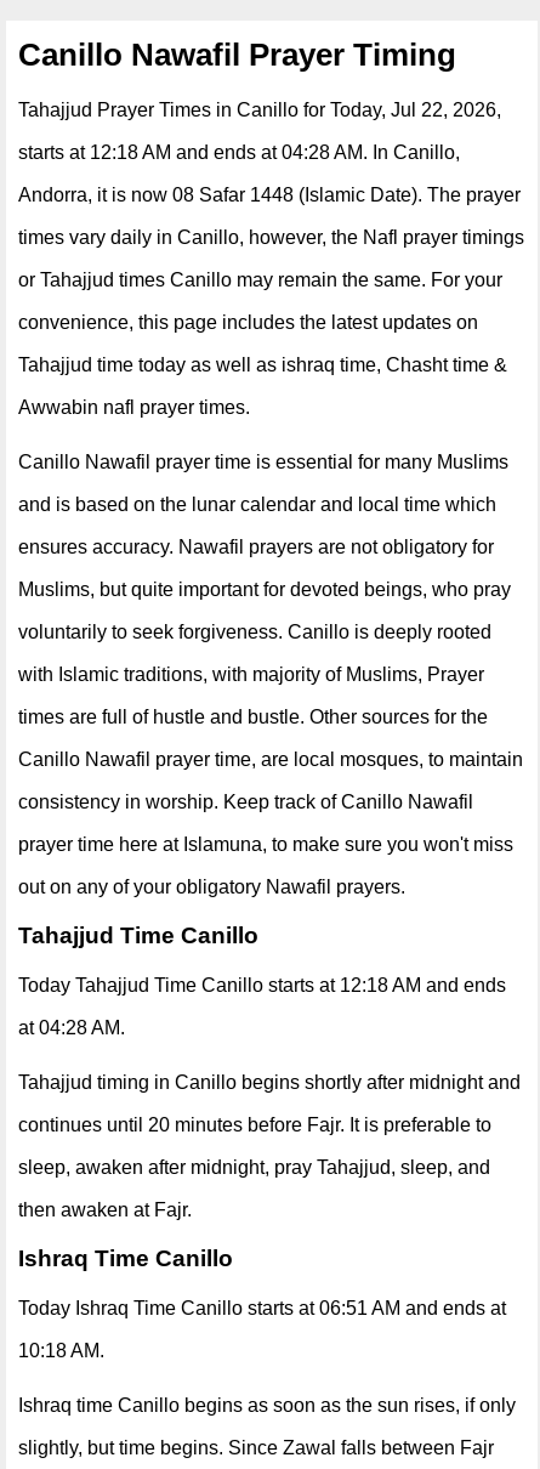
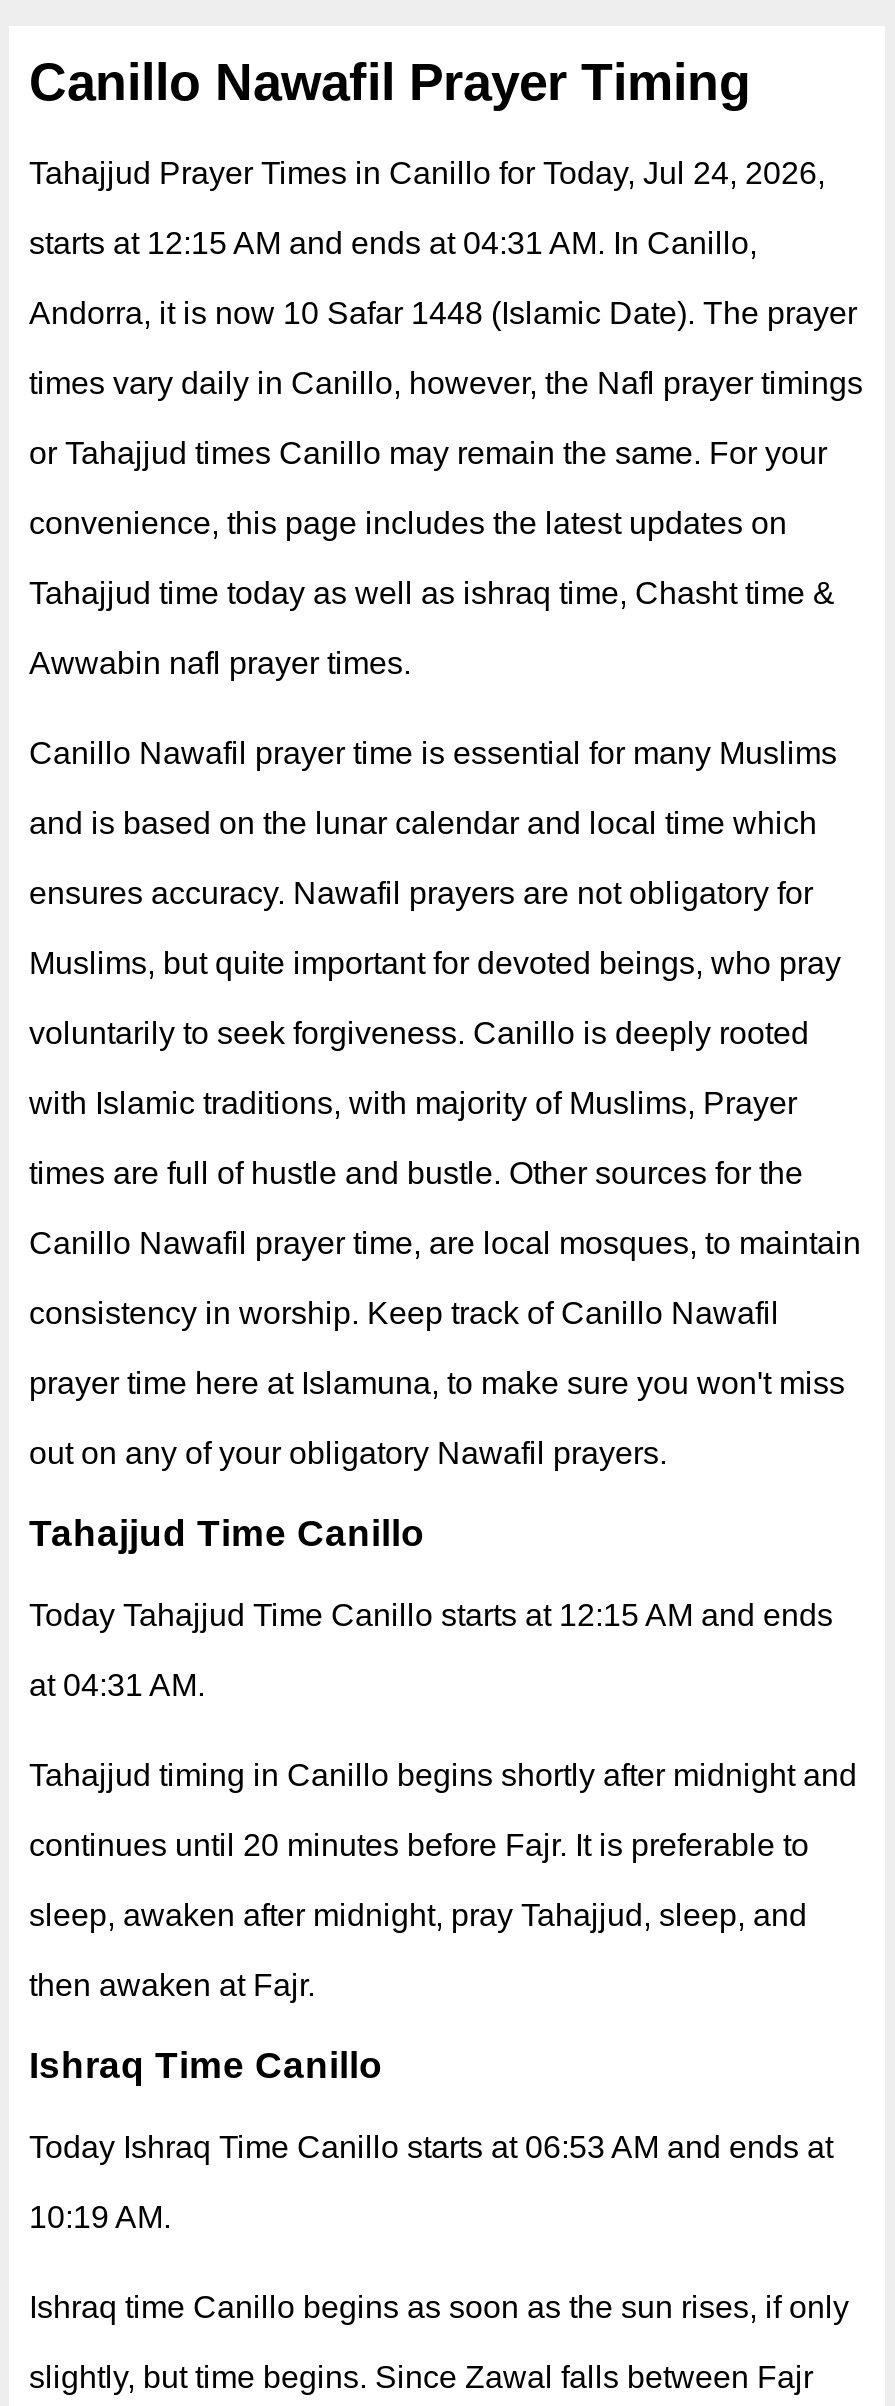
- Tahajjud Prayer Times in Canillo for Today, Jul 22, 2026,
+ Tahajjud Prayer Times in Canillo for Today, Jul 24, 2026,

- starts at 12:18 AM and ends at 04:28 AM. In Canillo,
+ starts at 12:15 AM and ends at 04:31 AM. In Canillo,

- Andorra, it is now 08 Safar 1448 (Islamic Date). The prayer
+ Andorra, it is now 10 Safar 1448 (Islamic Date). The prayer

- Today Tahajjud Time Canillo starts at 12:18 AM and ends
+ Today Tahajjud Time Canillo starts at 12:15 AM and ends

- at 04:28 AM.
+ at 04:31 AM.

- Today Ishraq Time Canillo starts at 06:51 AM and ends at
+ Today Ishraq Time Canillo starts at 06:53 AM and ends at

- 10:18 AM.
+ 10:19 AM.
